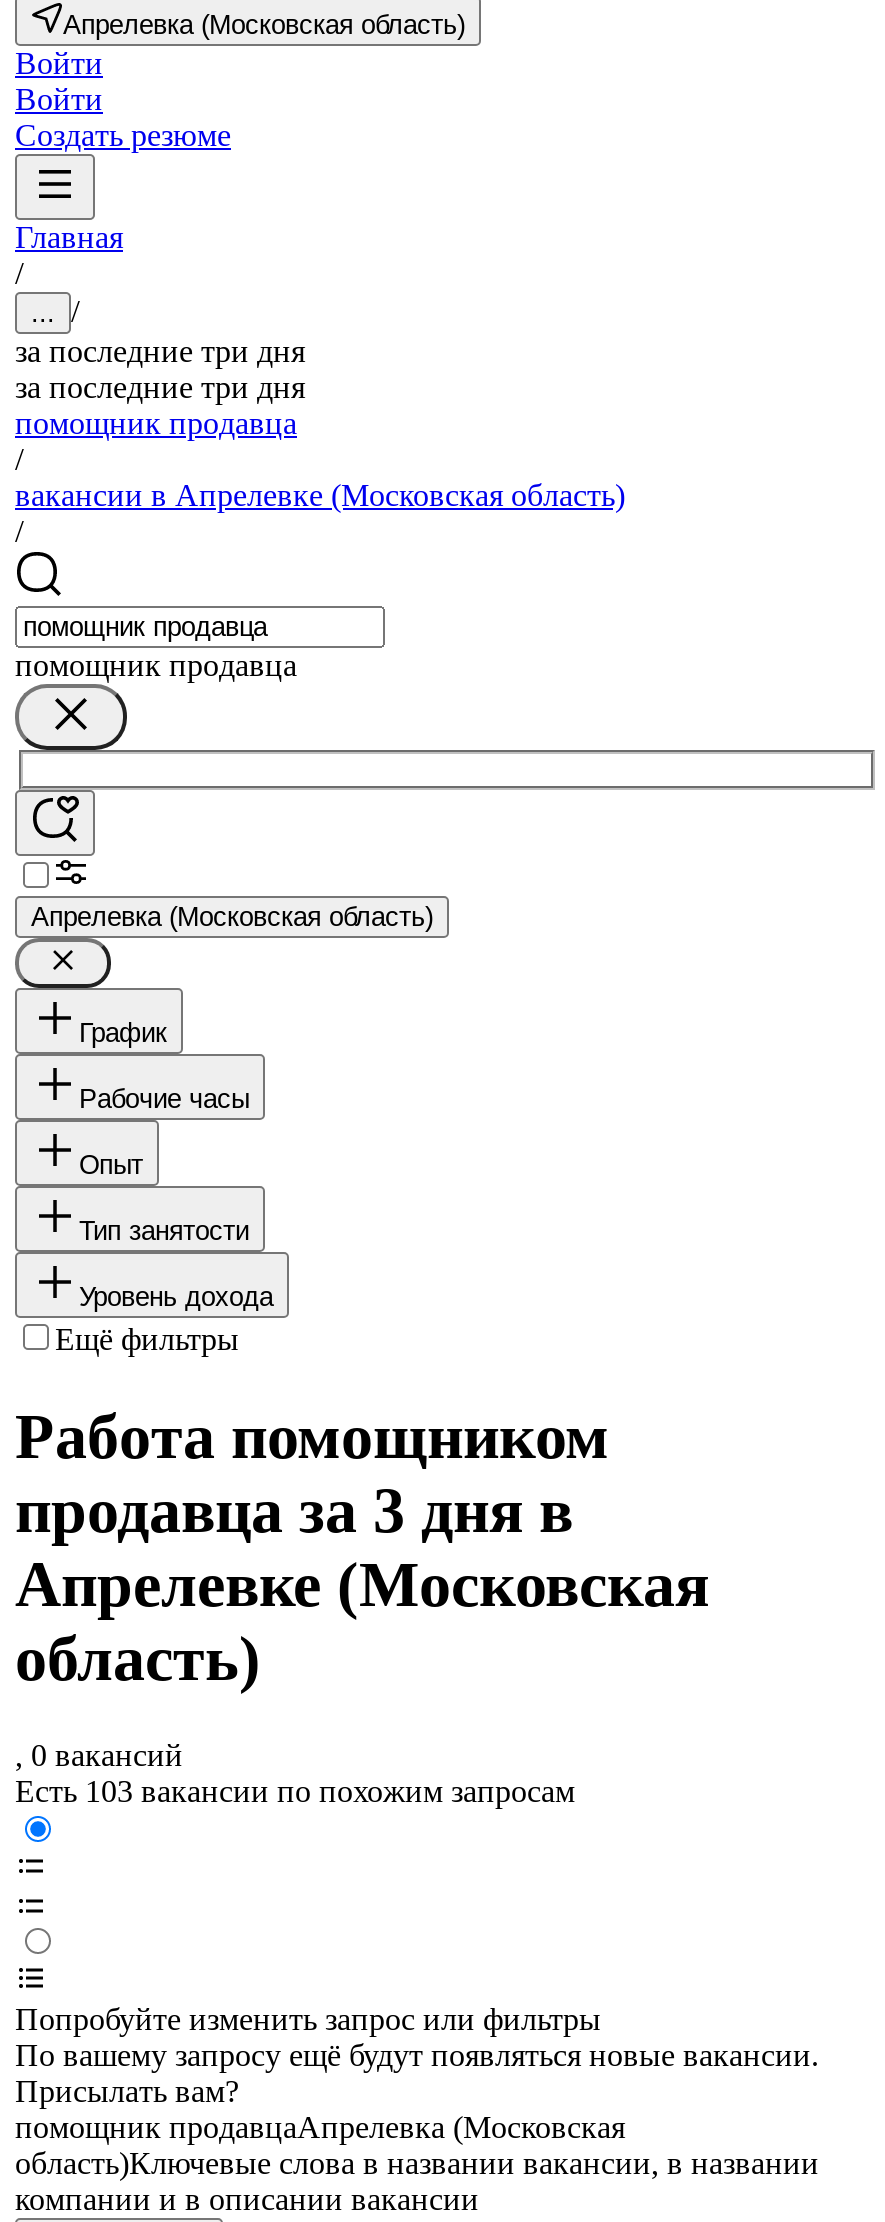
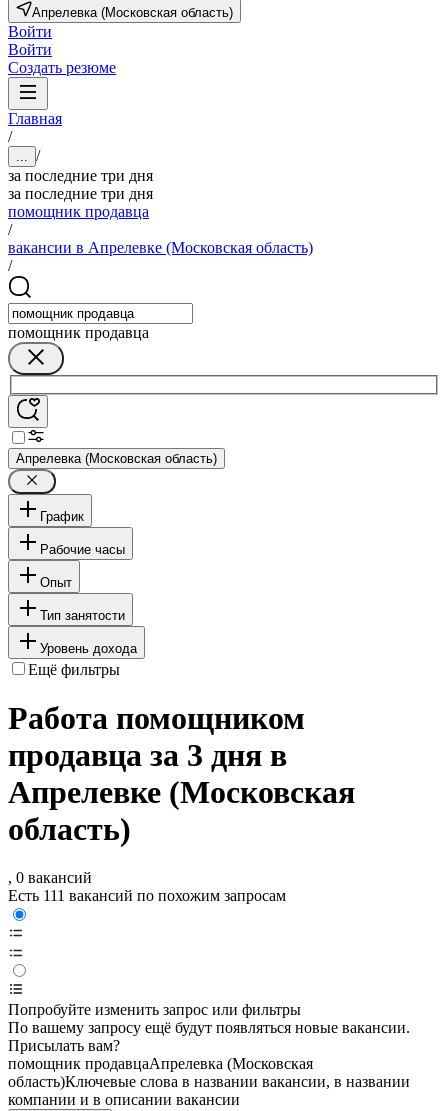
- Есть 103 вакансии по похожим запросам
+ Есть 111 вакансий по похожим запросам
